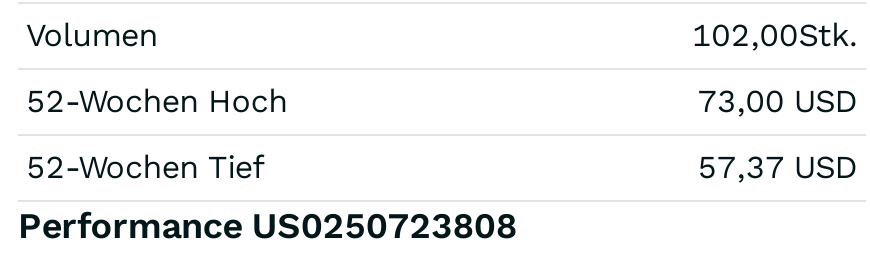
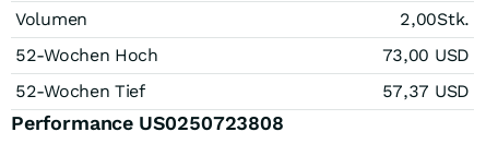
- 102,00Stk.
+ 2,00Stk.
